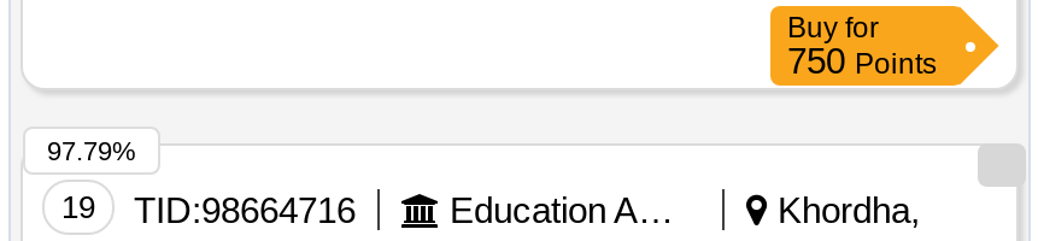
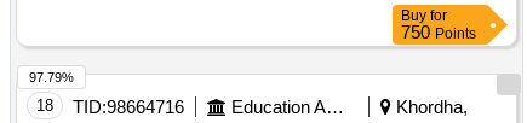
- 19 TID:98664716
+ 18 TID:98664716
